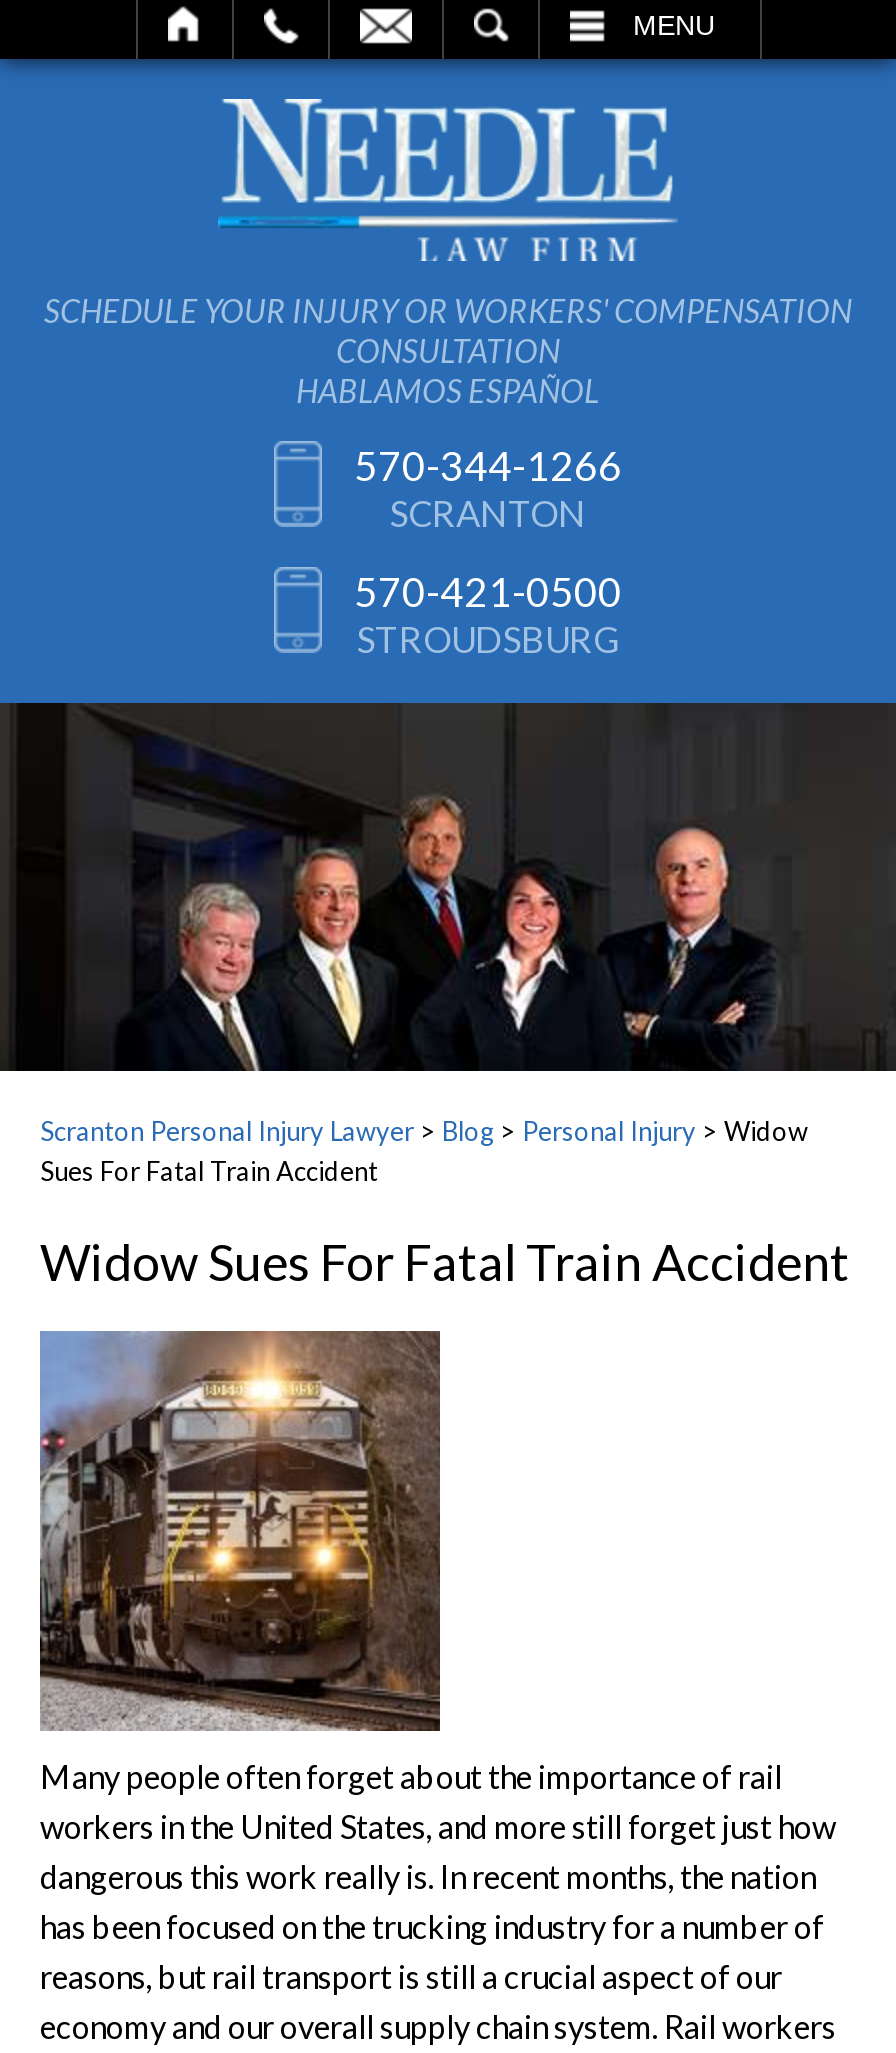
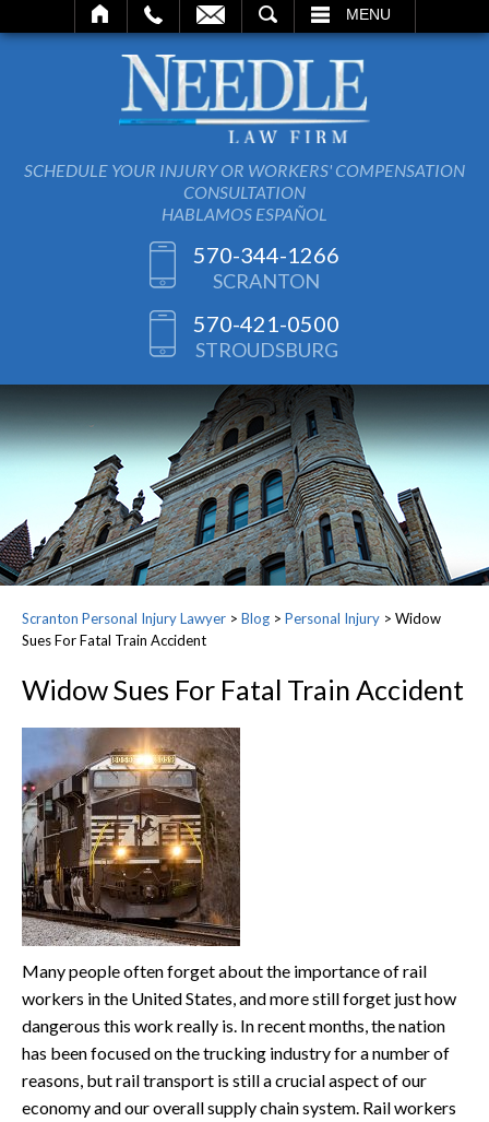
- [image]
+ [image]
